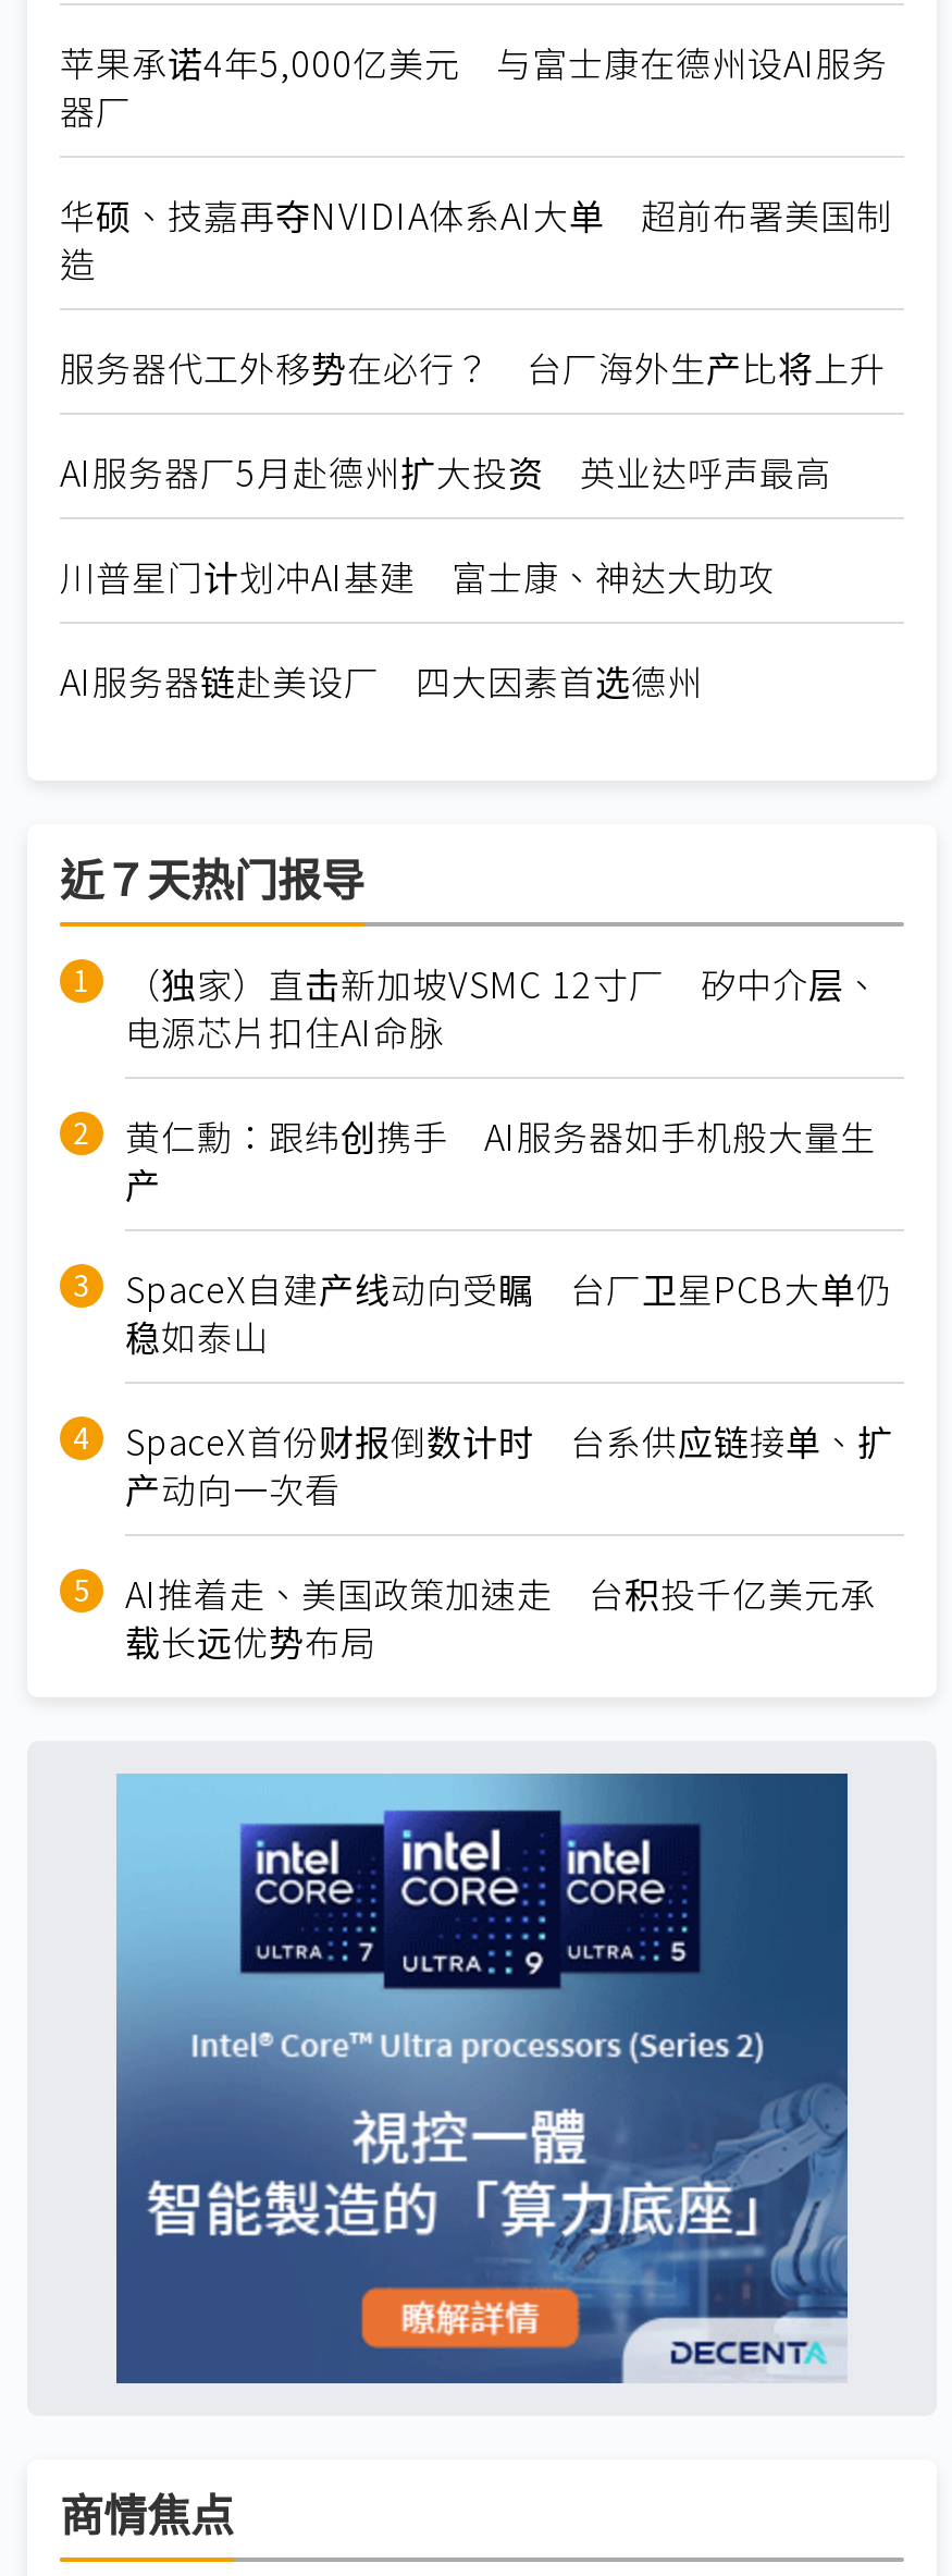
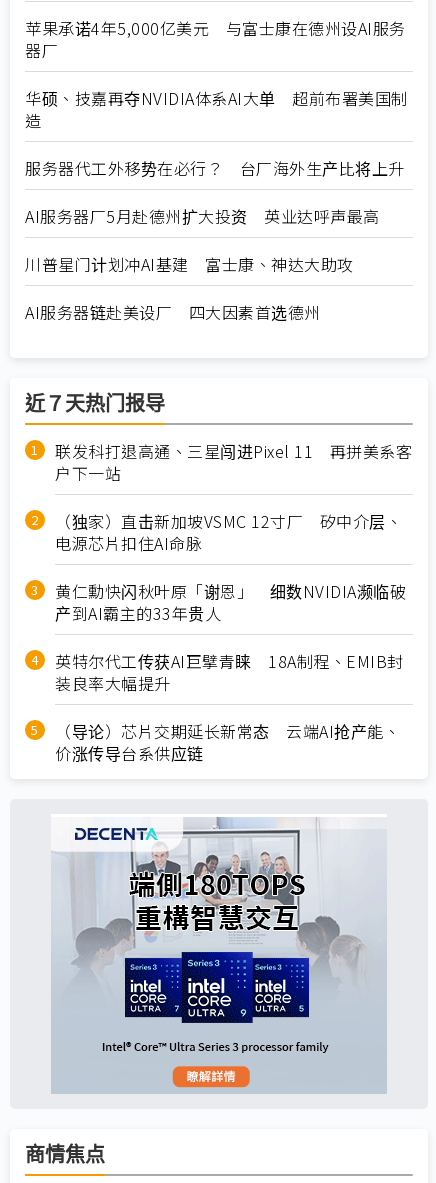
+ 联发科打退高通、三星闯进Pixel 11 再拼美系客
+ 户下一站

moved down: （独家）直击新加坡VSMC 12寸厂 矽中介层、 | 电源芯片扣住AI命脉

- 黄仁勳：跟纬创携手 AI服务器如手机般大量生
- 产
- SpaceX自建产线动向受瞩 台厂卫星PCB大单仍
- 稳如泰山
- SpaceX首份财报倒数计时 台系供应链接单、扩
- 产动向一次看
- AI推着走、美国政策加速走 台积投千亿美元承
- 载长远优势布局
+ 黄仁勳快闪秋叶原「谢恩」 细数NVIDIA濒临破
+ 产到AI霸主的33年贵人
+ 英特尔代工传获AI巨擘青睐 18A制程、EMIB封
+ 装良率大幅提升
+ （导论）芯片交期延长新常态 云端AI抢产能、
+ 价涨传导台系供应链

- [image]
+ [image]
